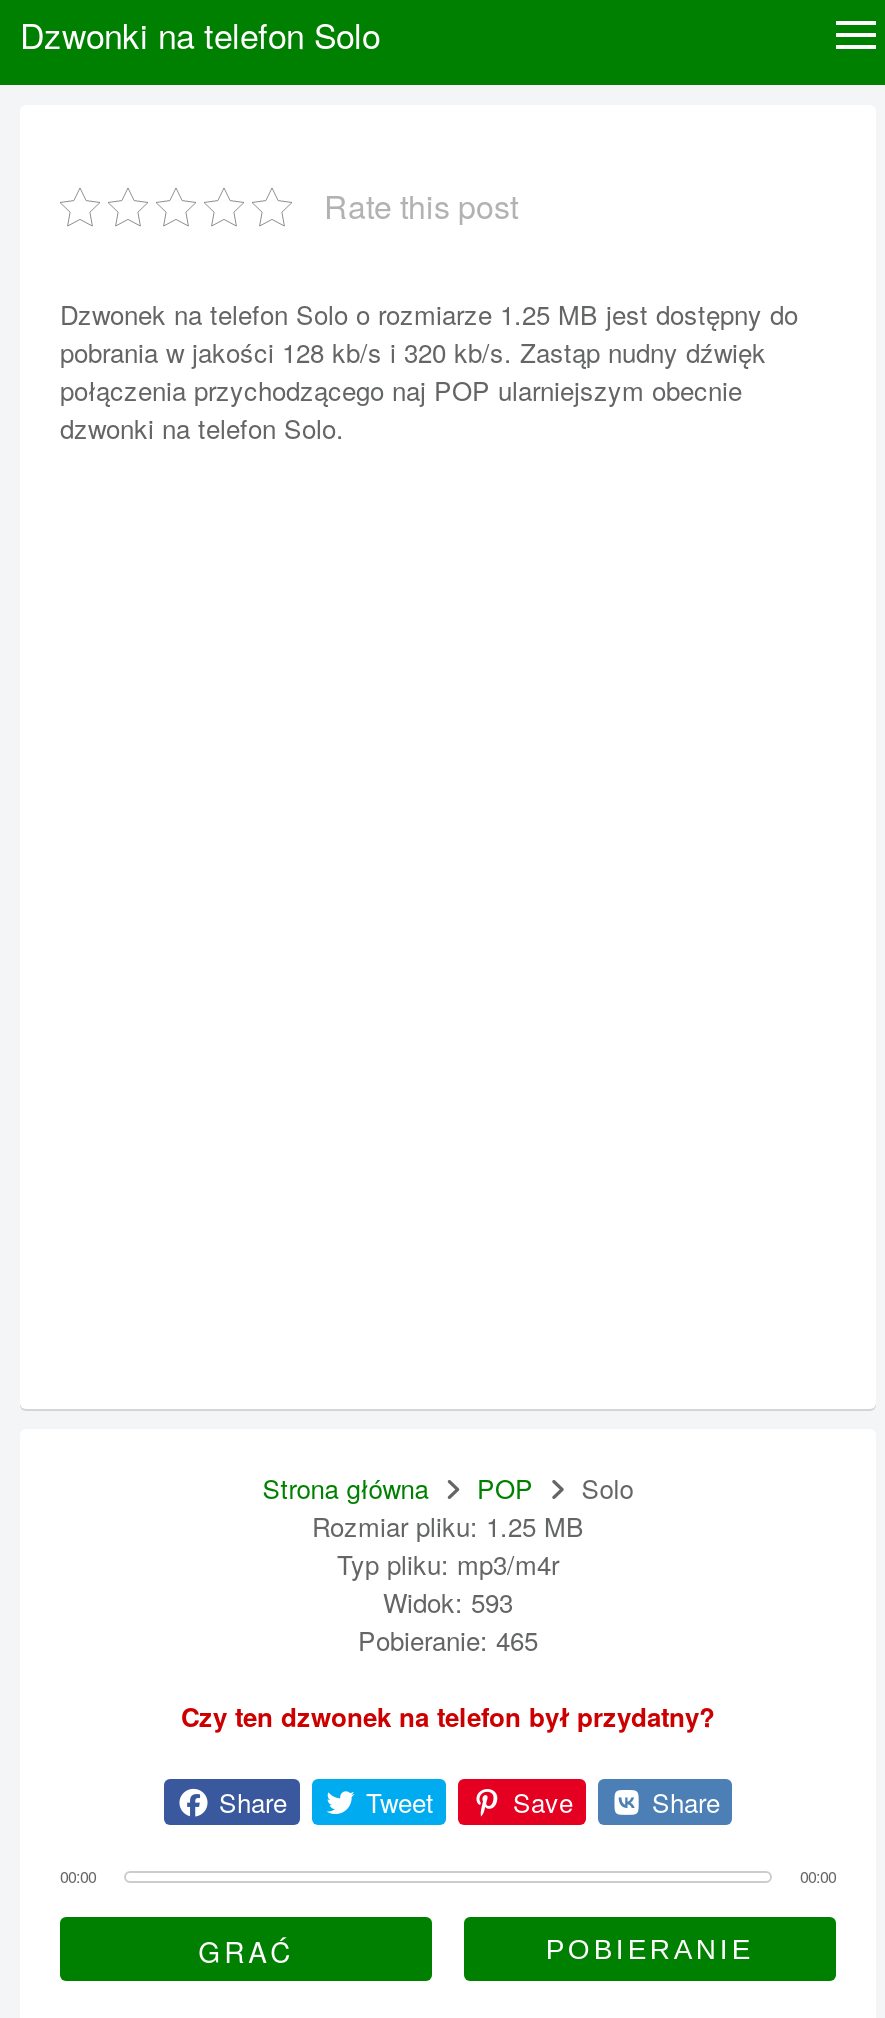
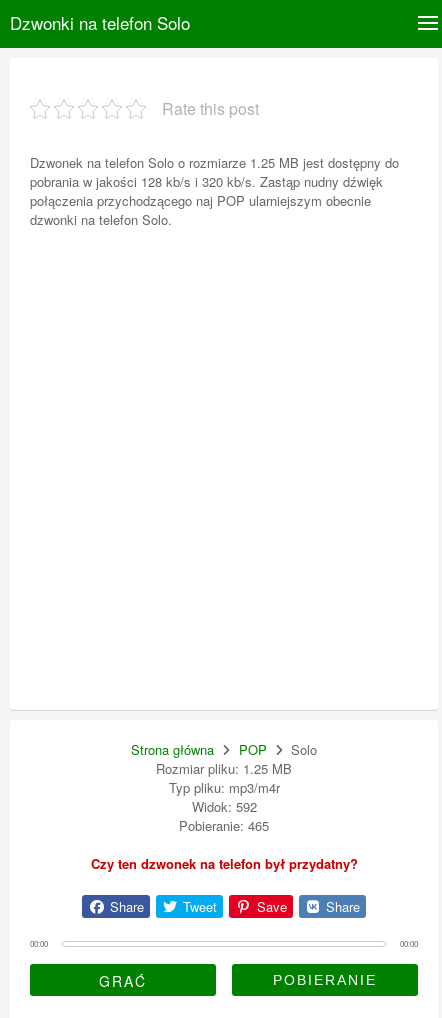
- Widok: 593
+ Widok: 592
